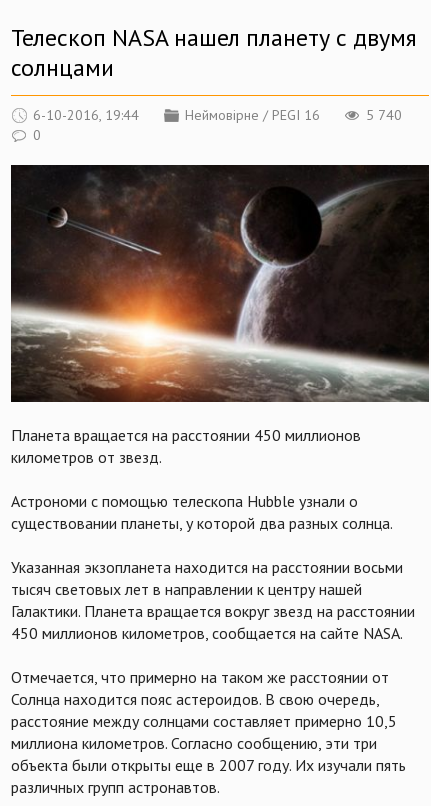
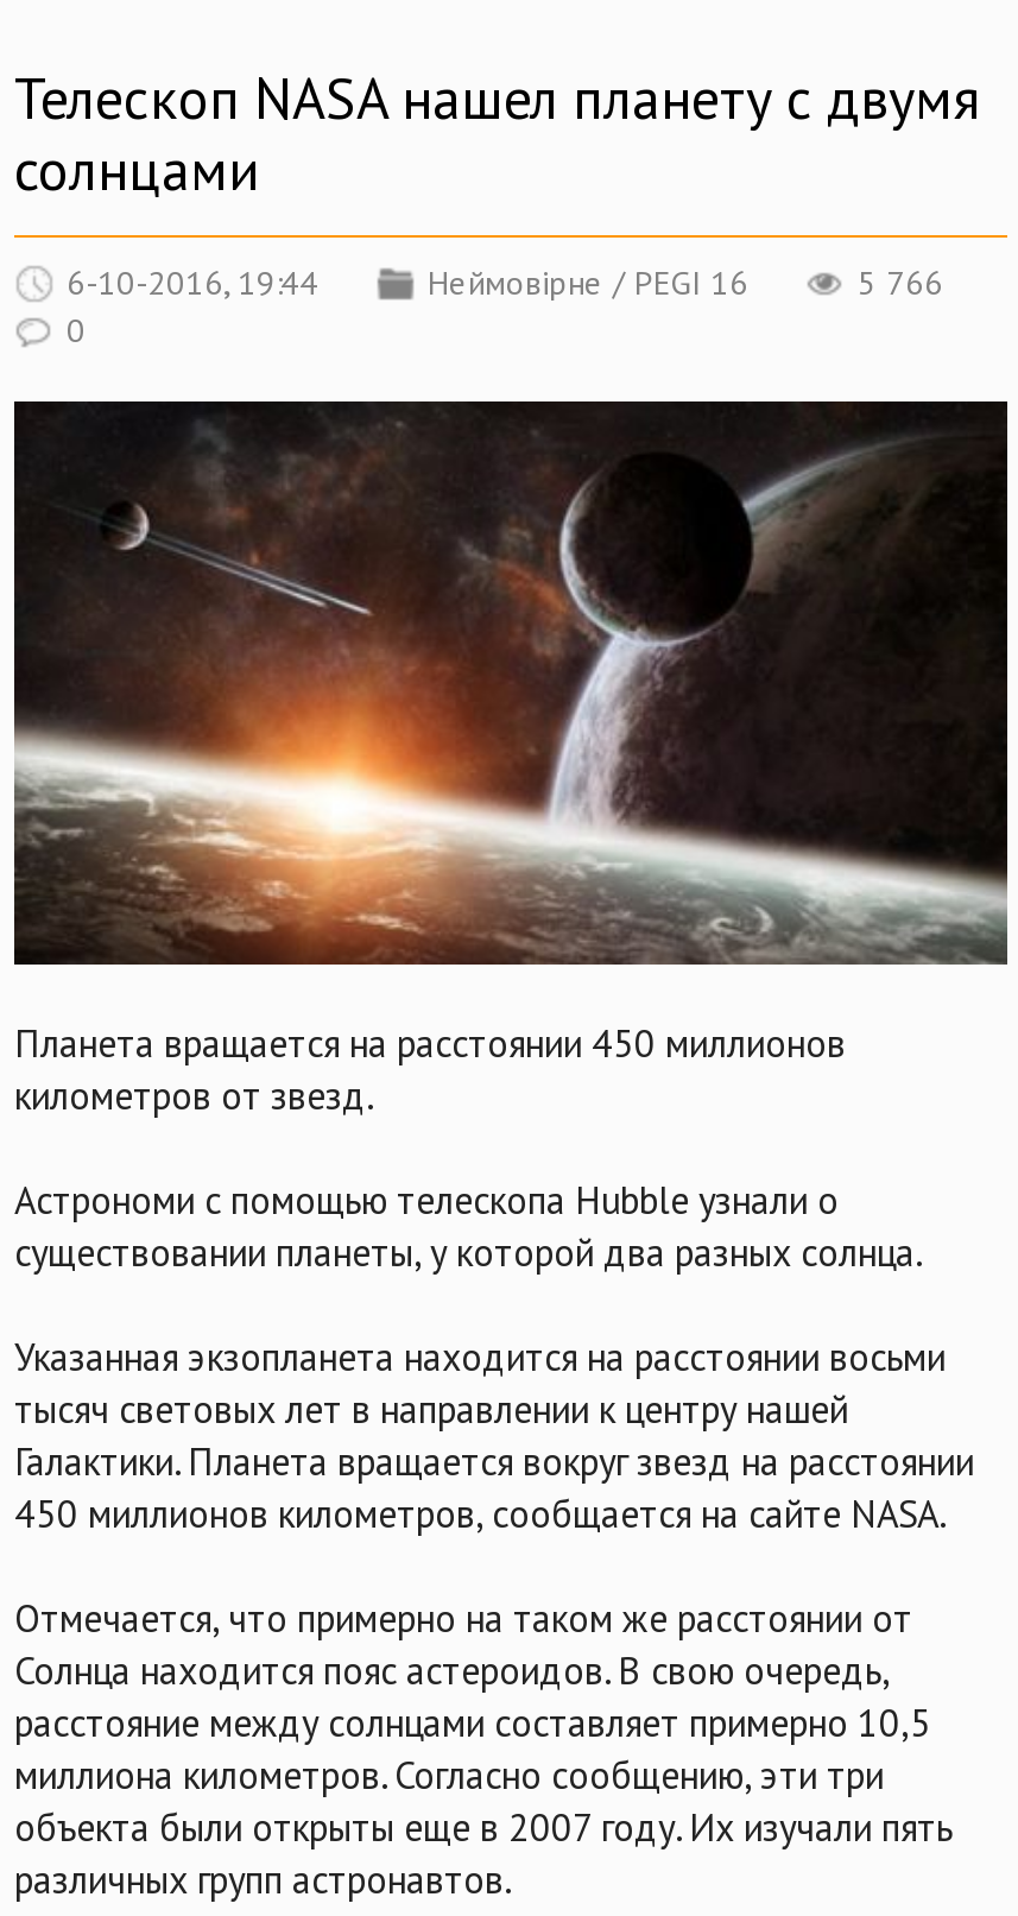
- 5 740
+ 5 766
